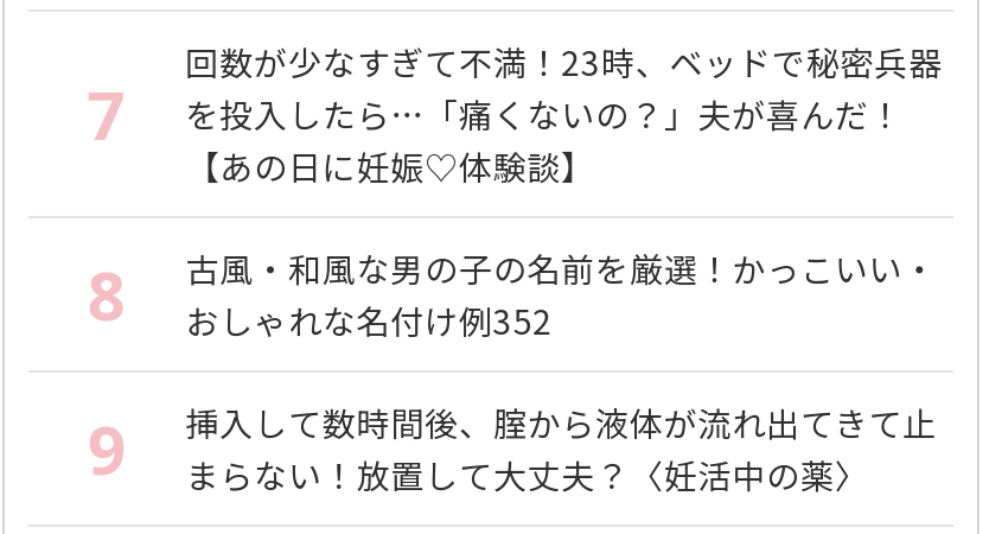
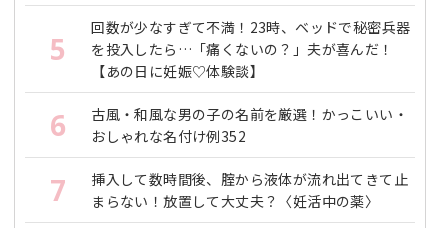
- 7 を投入したら…「痛くないの？」夫が喜んだ！
+ 5 を投入したら…「痛くないの？」夫が喜んだ！

- 8 古風・和風な男の子の名前を厳選！かっこいい・ おしゃれな名付け例352
+ 6 古風・和風な男の子の名前を厳選！かっこいい・ おしゃれな名付け例352

- 9 挿入して数時間後、腟から液体が流れ出てきて止 まらない！放置して大丈夫？〈妊活中の薬〉
+ 7 挿入して数時間後、腟から液体が流れ出てきて止 まらない！放置して大丈夫？〈妊活中の薬〉
